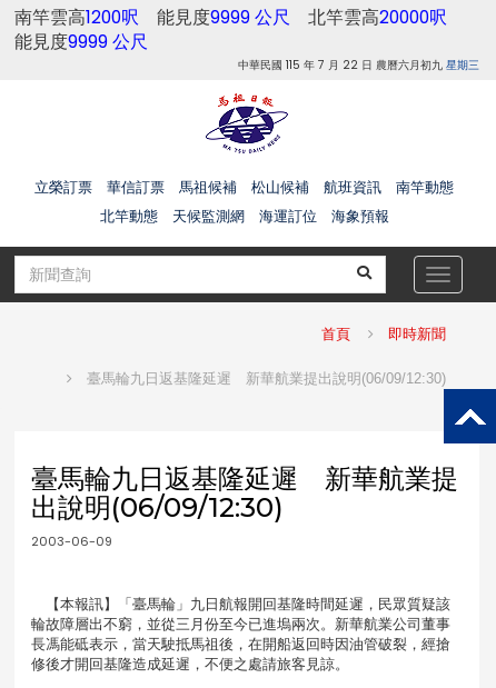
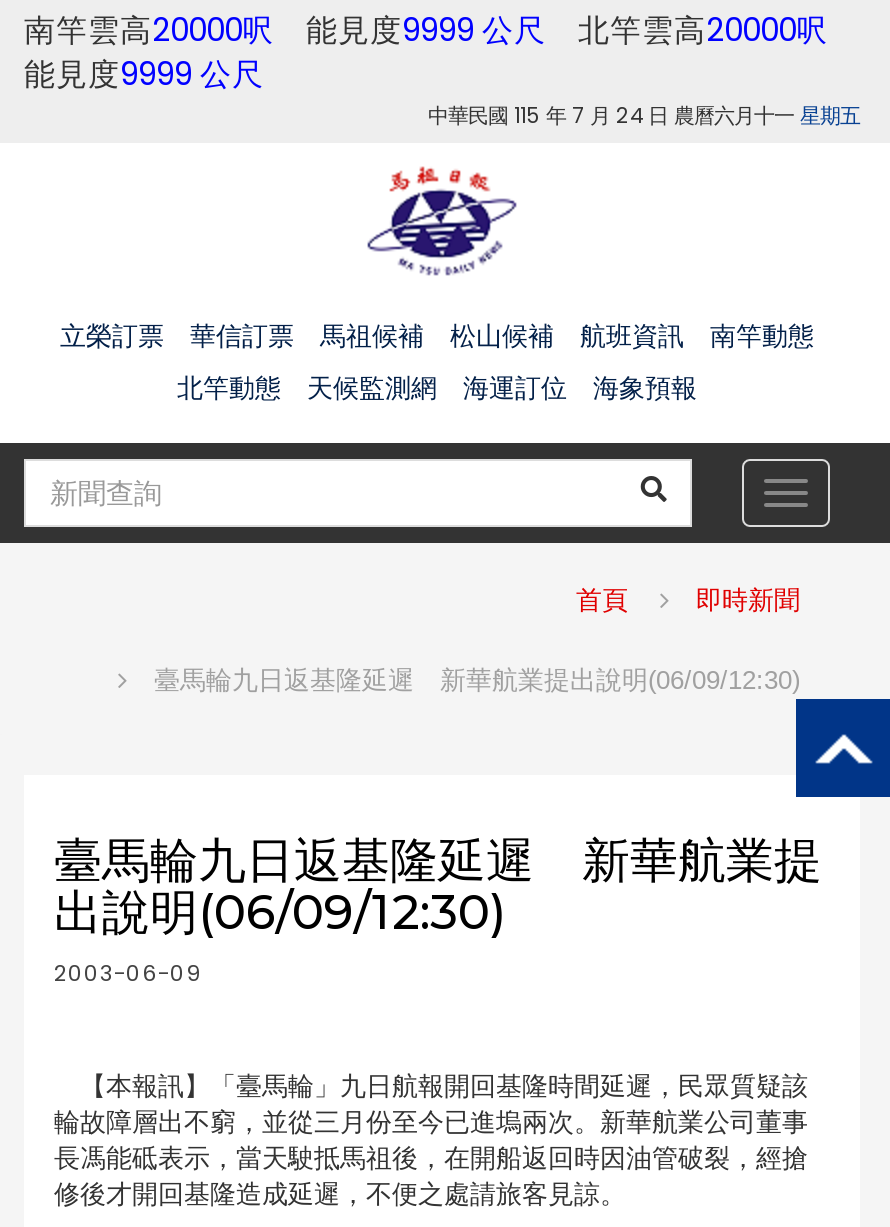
- 南竿雲高1200呎能見度9999 公尺北竿雲高20000呎
+ 南竿雲高20000呎能見度9999 公尺北竿雲高20000呎

- 中華民國 115 年 7 月 22 日 農曆六月初九星期三
+ 中華民國 115 年 7 月 24 日 農曆六月十一星期五
